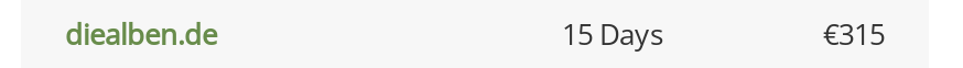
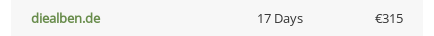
- 15 Days
+ 17 Days
